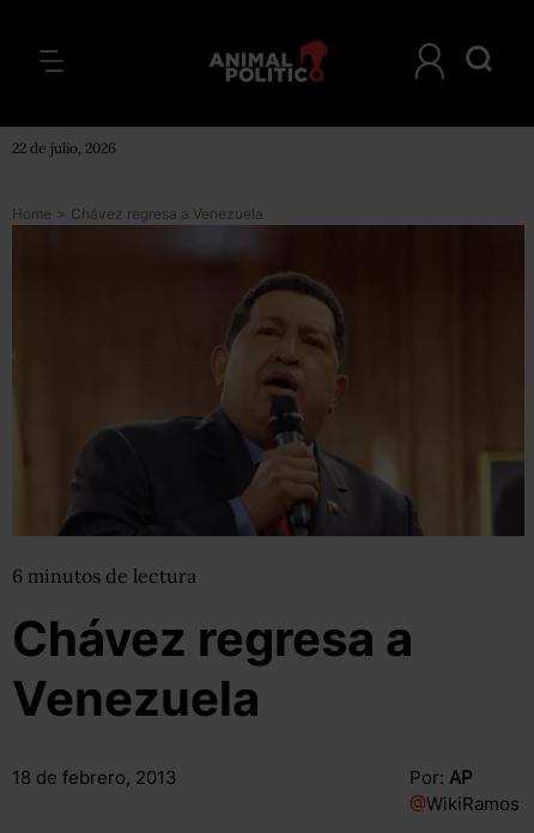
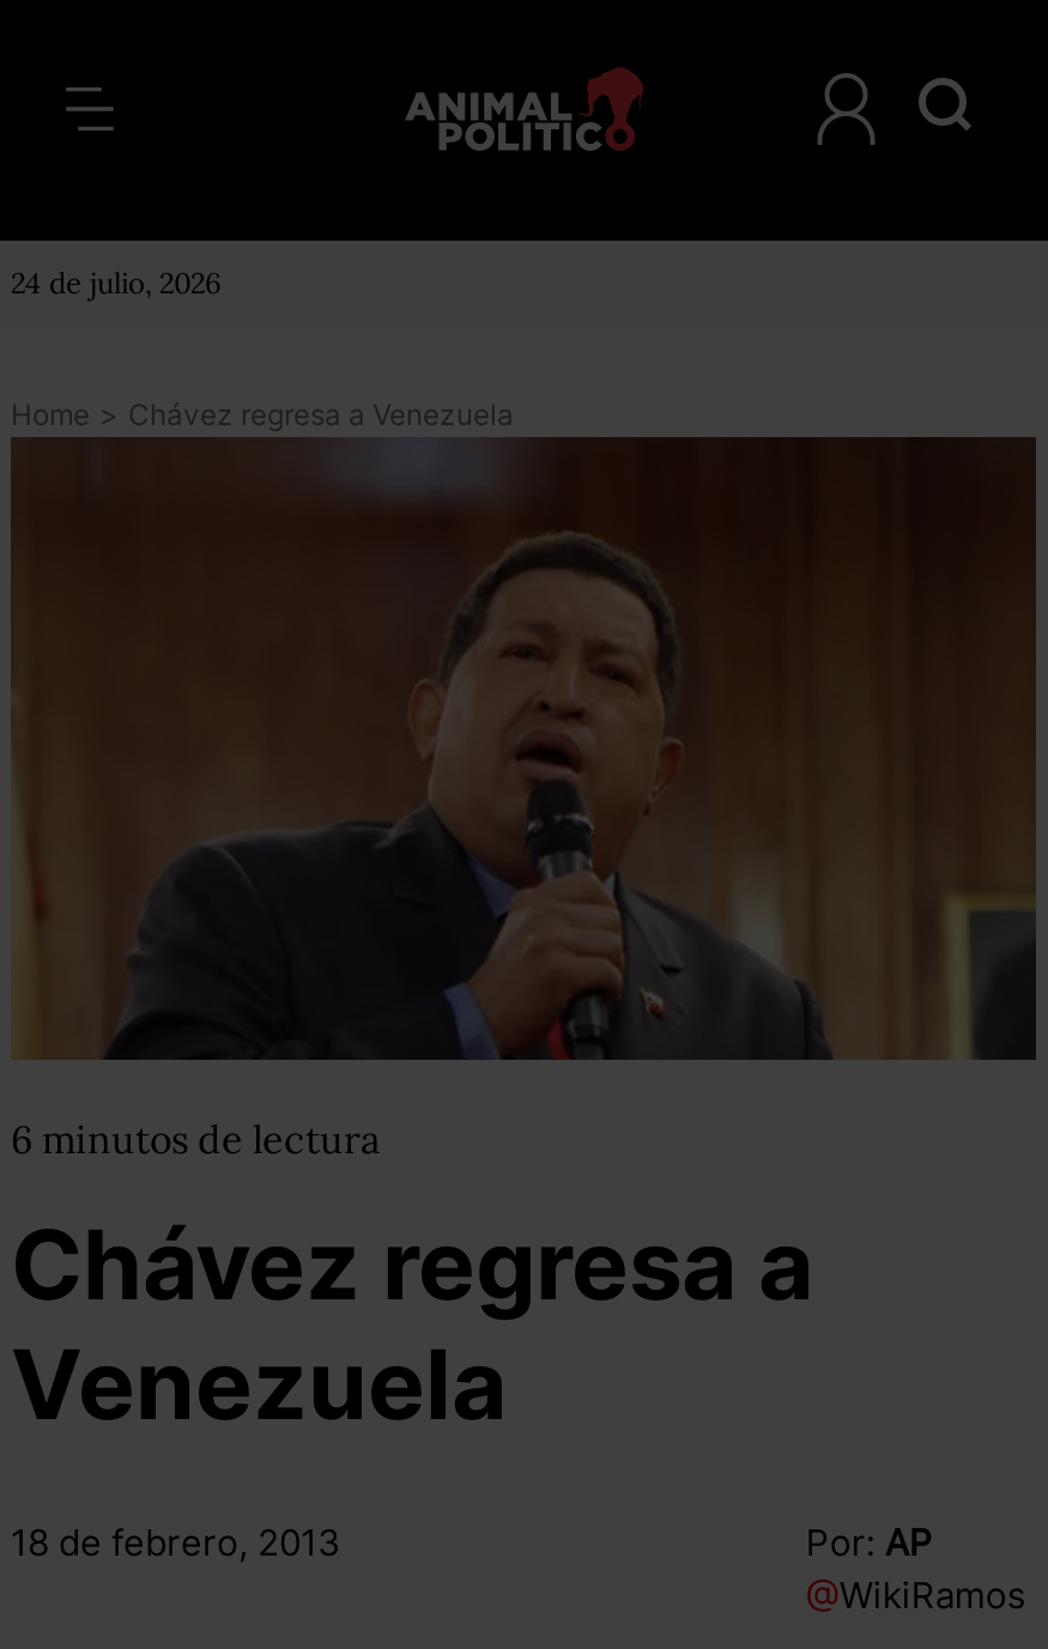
- 22 de julio, 2026
+ 24 de julio, 2026
